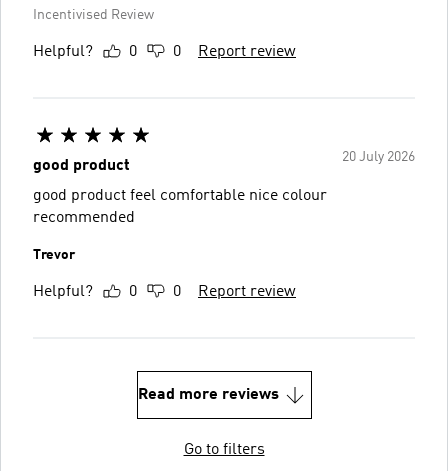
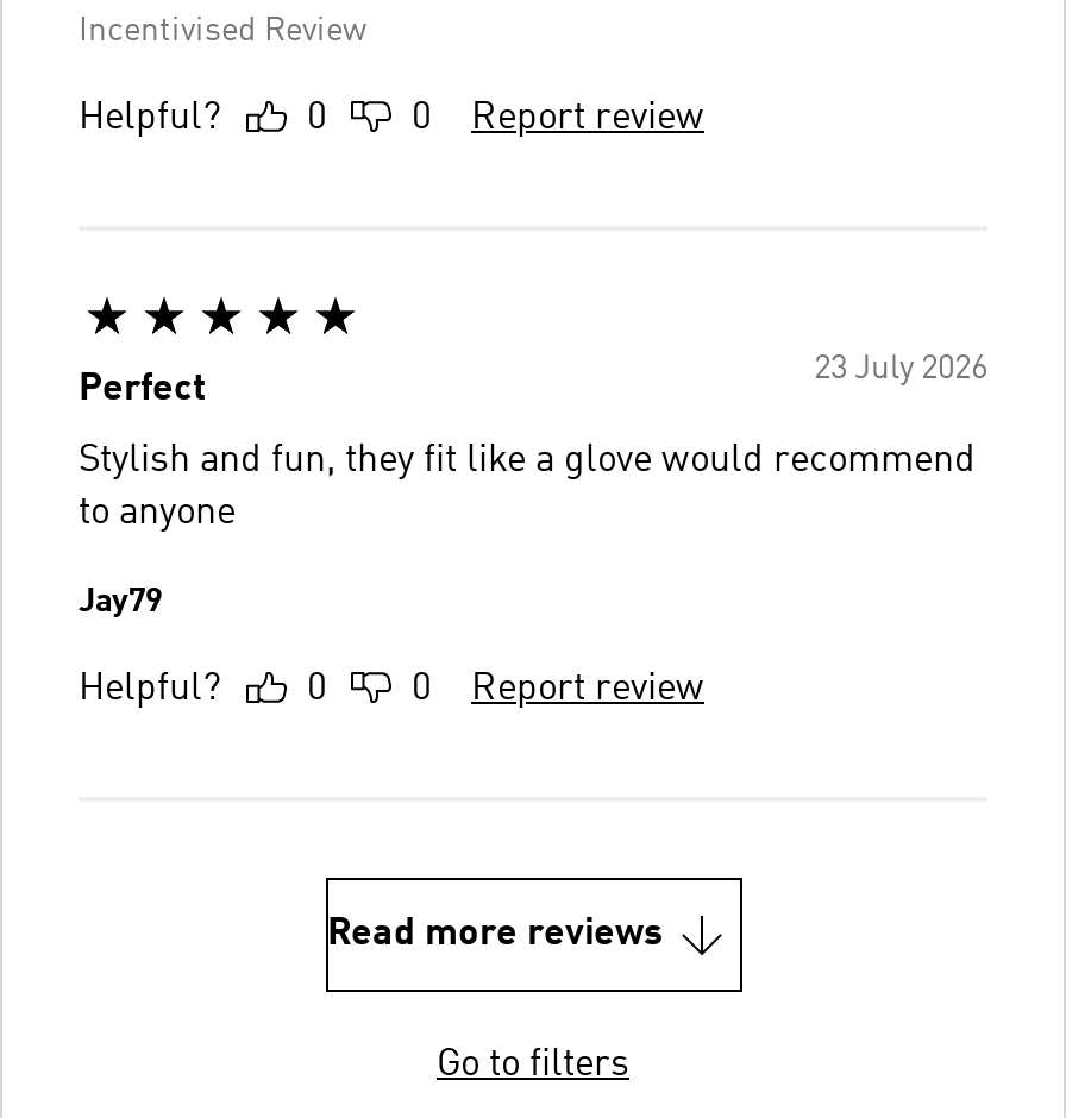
- 20 July 2026
- good product
+ 23 July 2026
+ Perfect

- good product feel comfortable nice colour
- recommended
+ Stylish and fun, they fit like a glove would recommend
+ to anyone

- Trevor
+ Jay79
